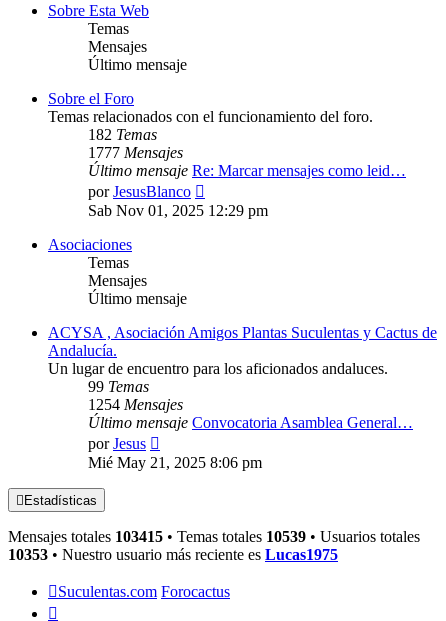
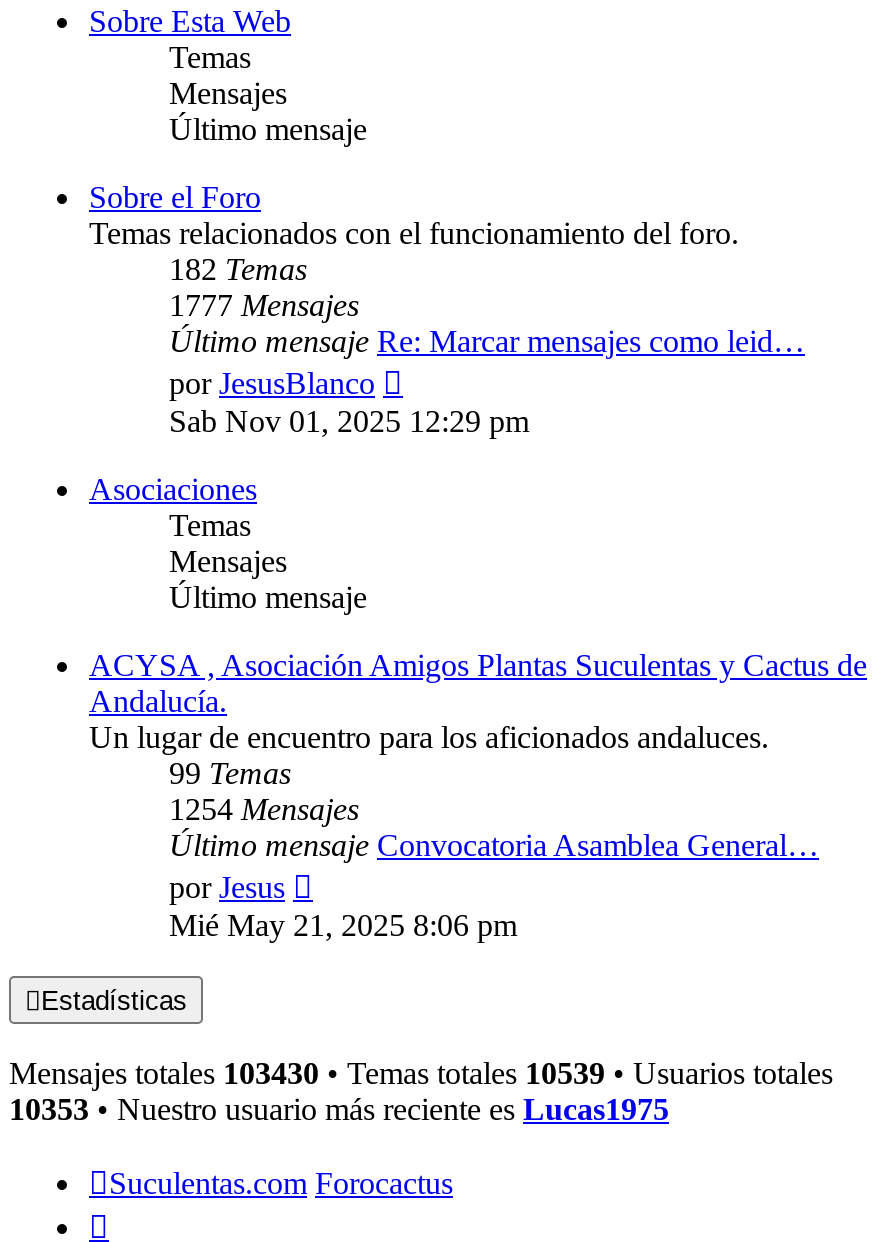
- Mensajes totales 103415 • Temas totales 10539 • Usuarios totales
+ Mensajes totales 103430 • Temas totales 10539 • Usuarios totales
